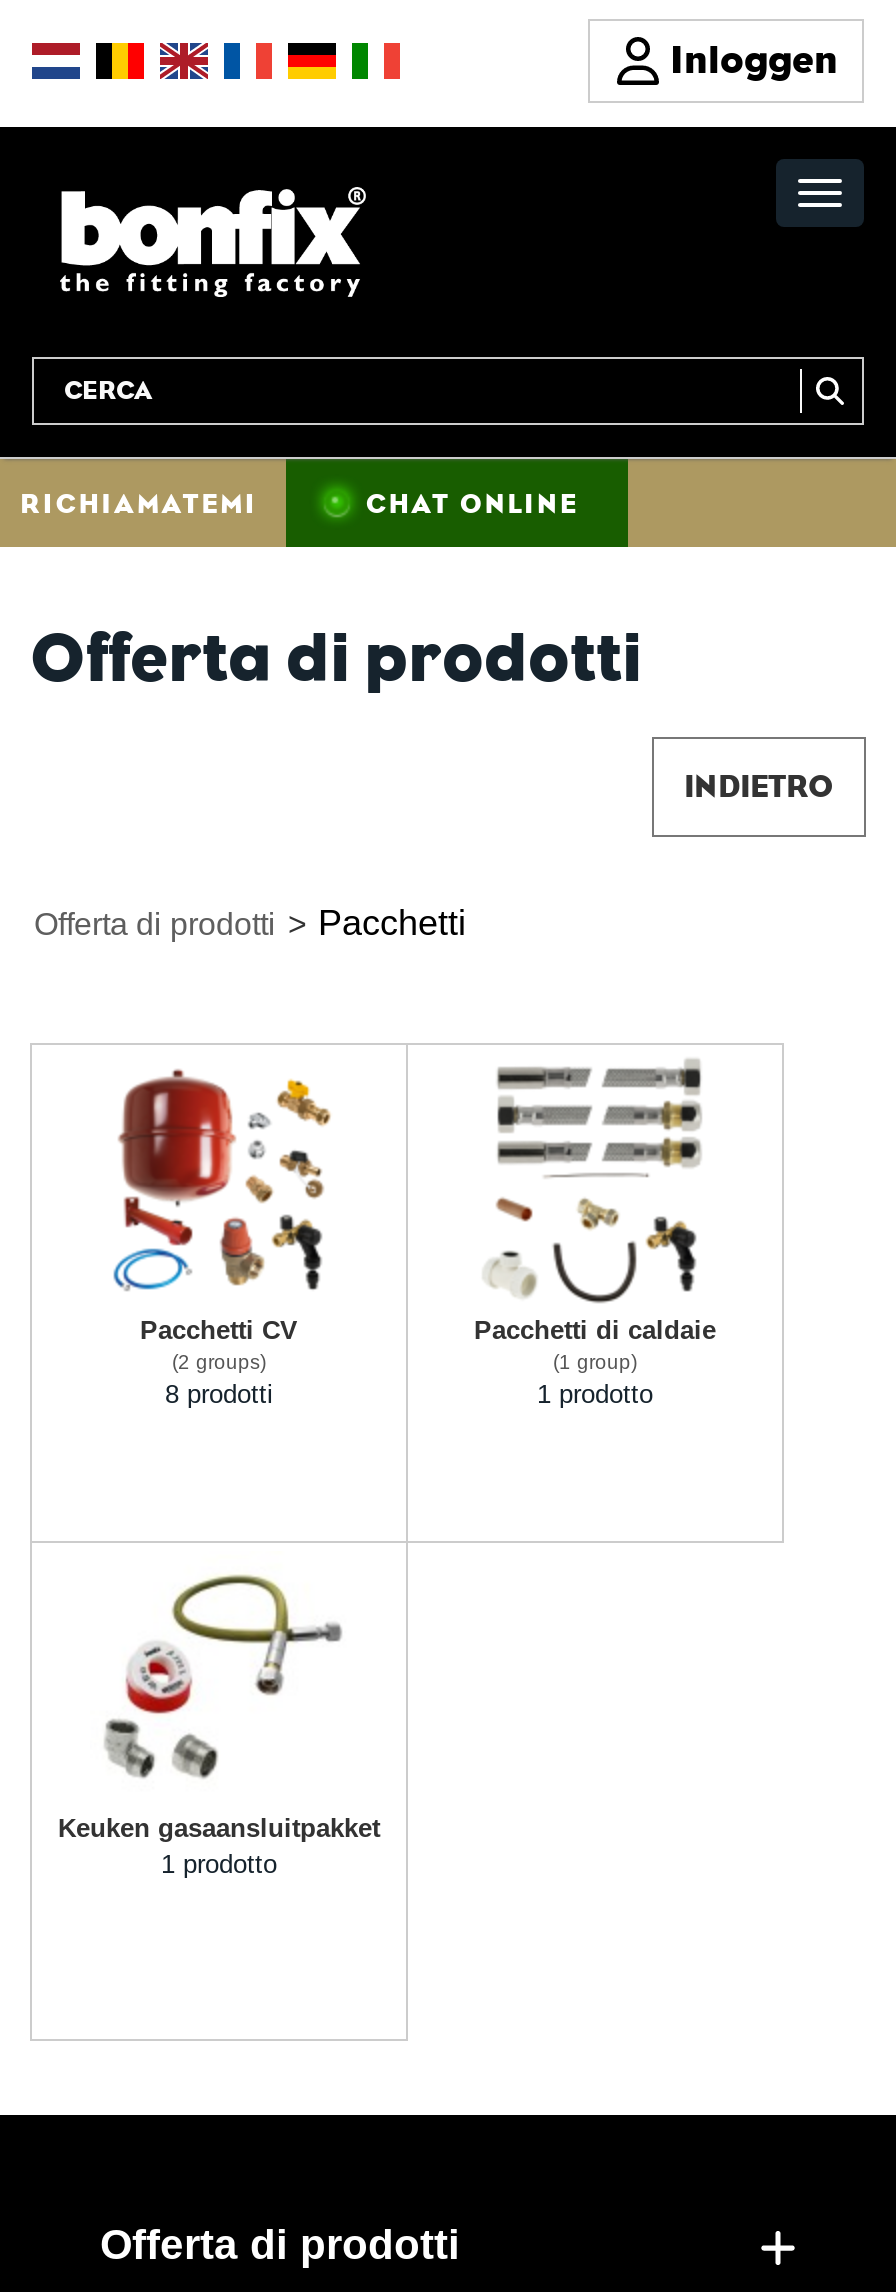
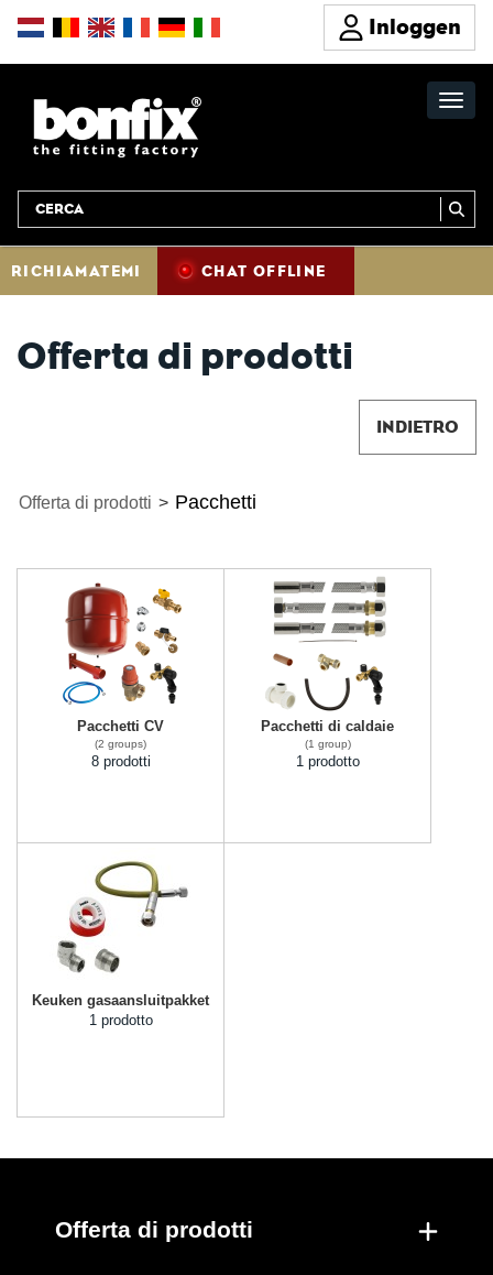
- CHAT ONLINE
+ CHAT OFFLINE
